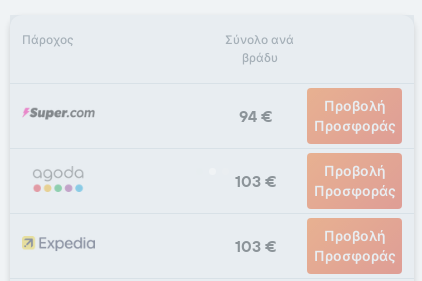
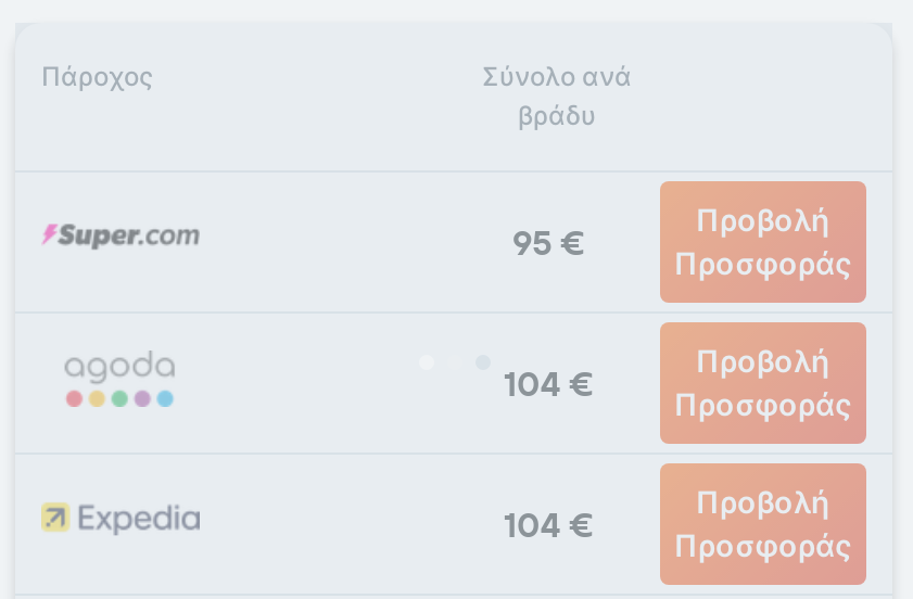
- 94 €
+ 95 €

- 103 €
+ 104 €

- 103 €
+ 104 €
